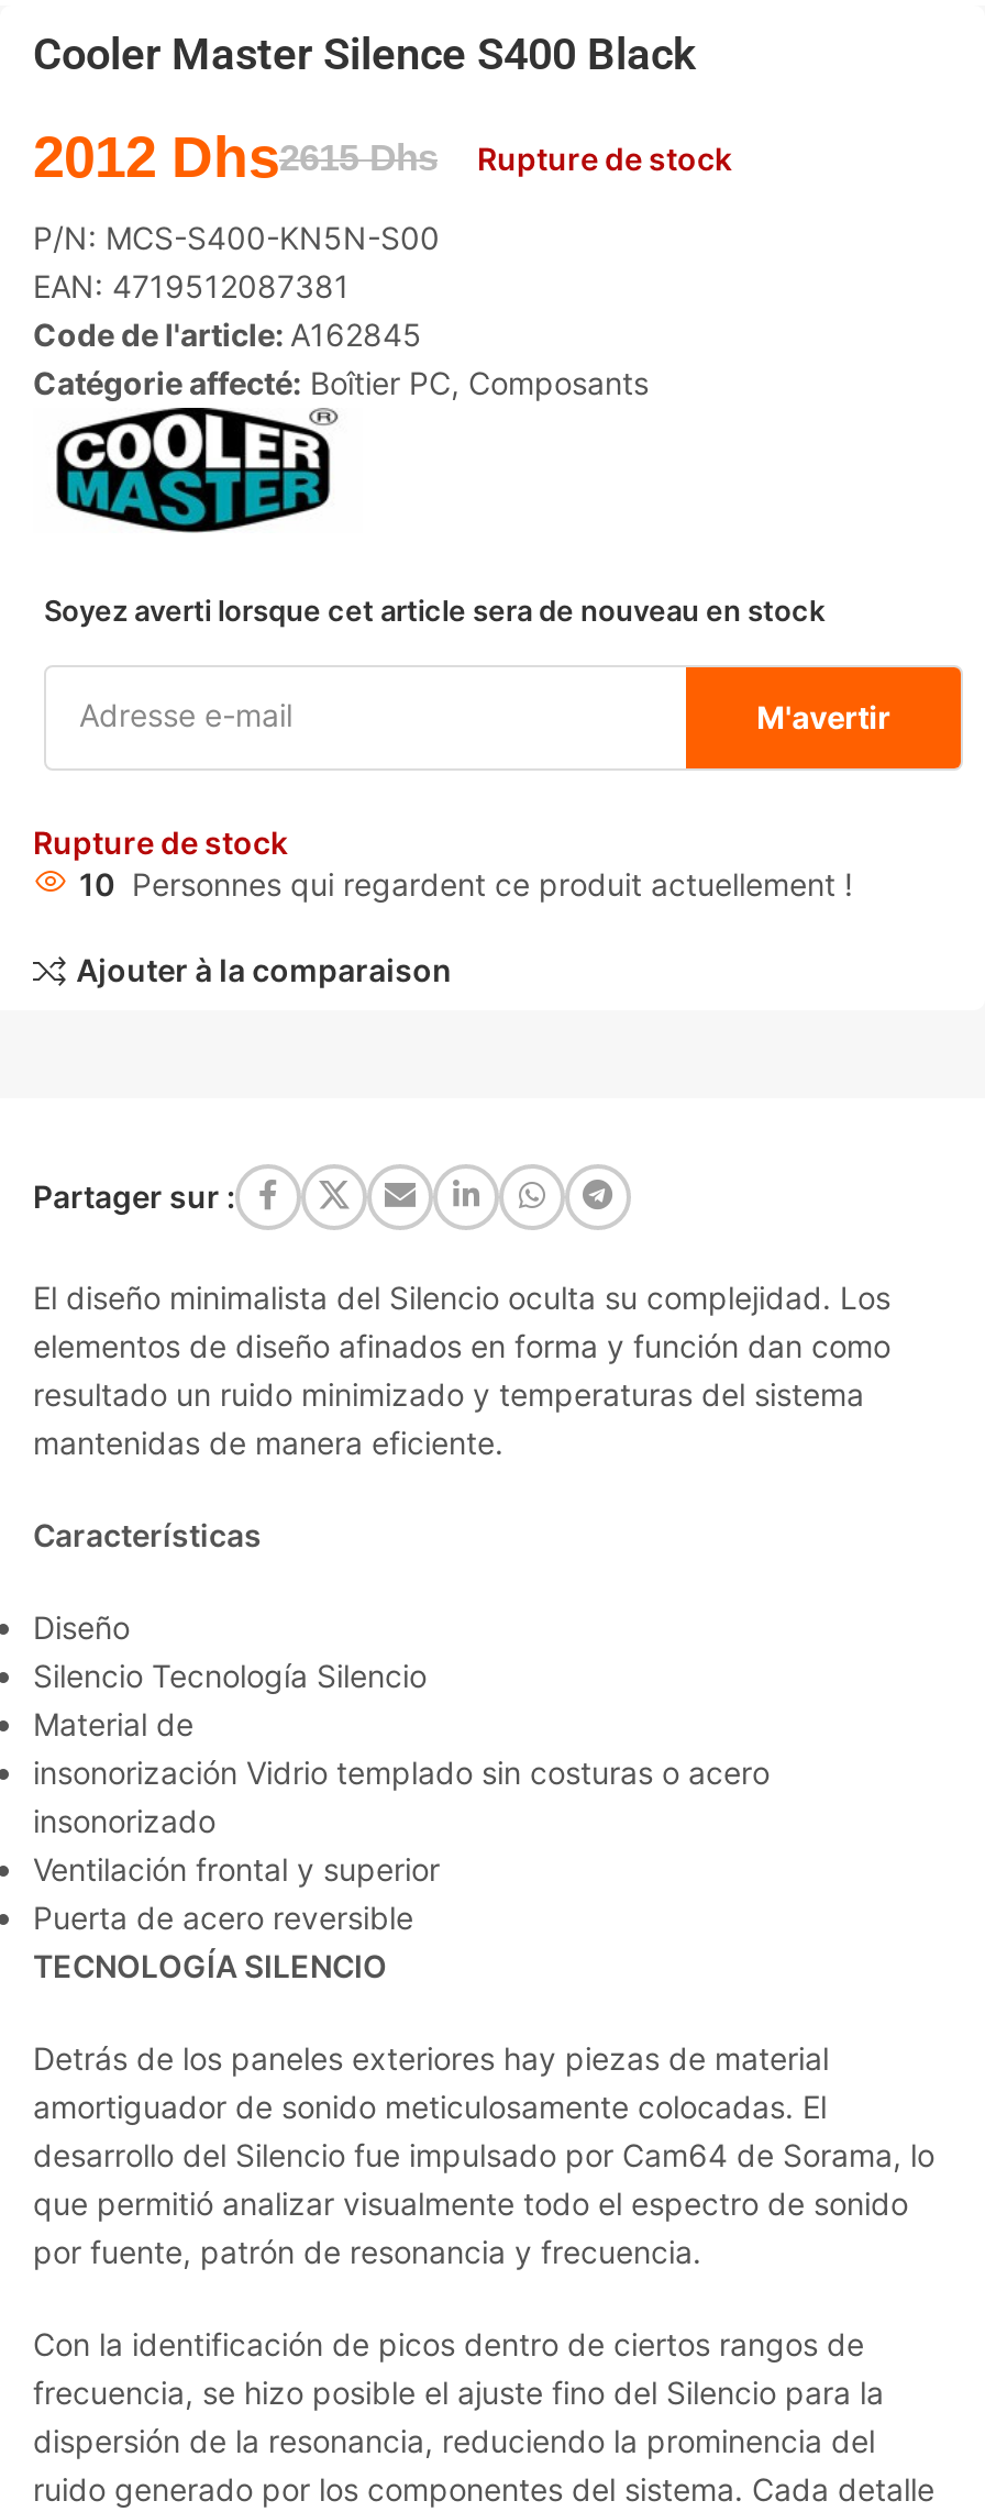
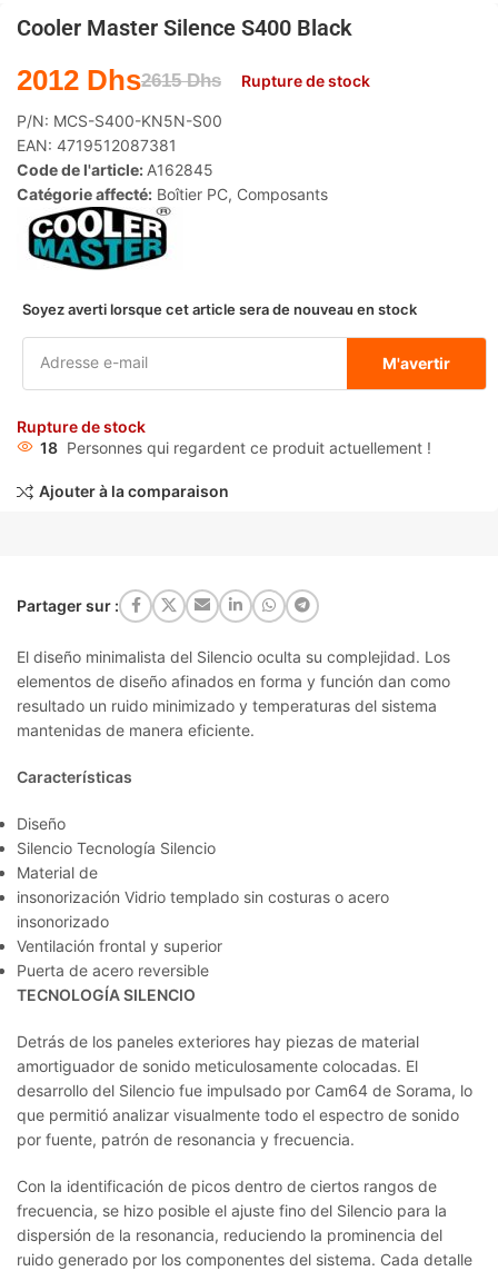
- 10 Personnes qui regardent ce produit actuellement !
+ 18 Personnes qui regardent ce produit actuellement !
